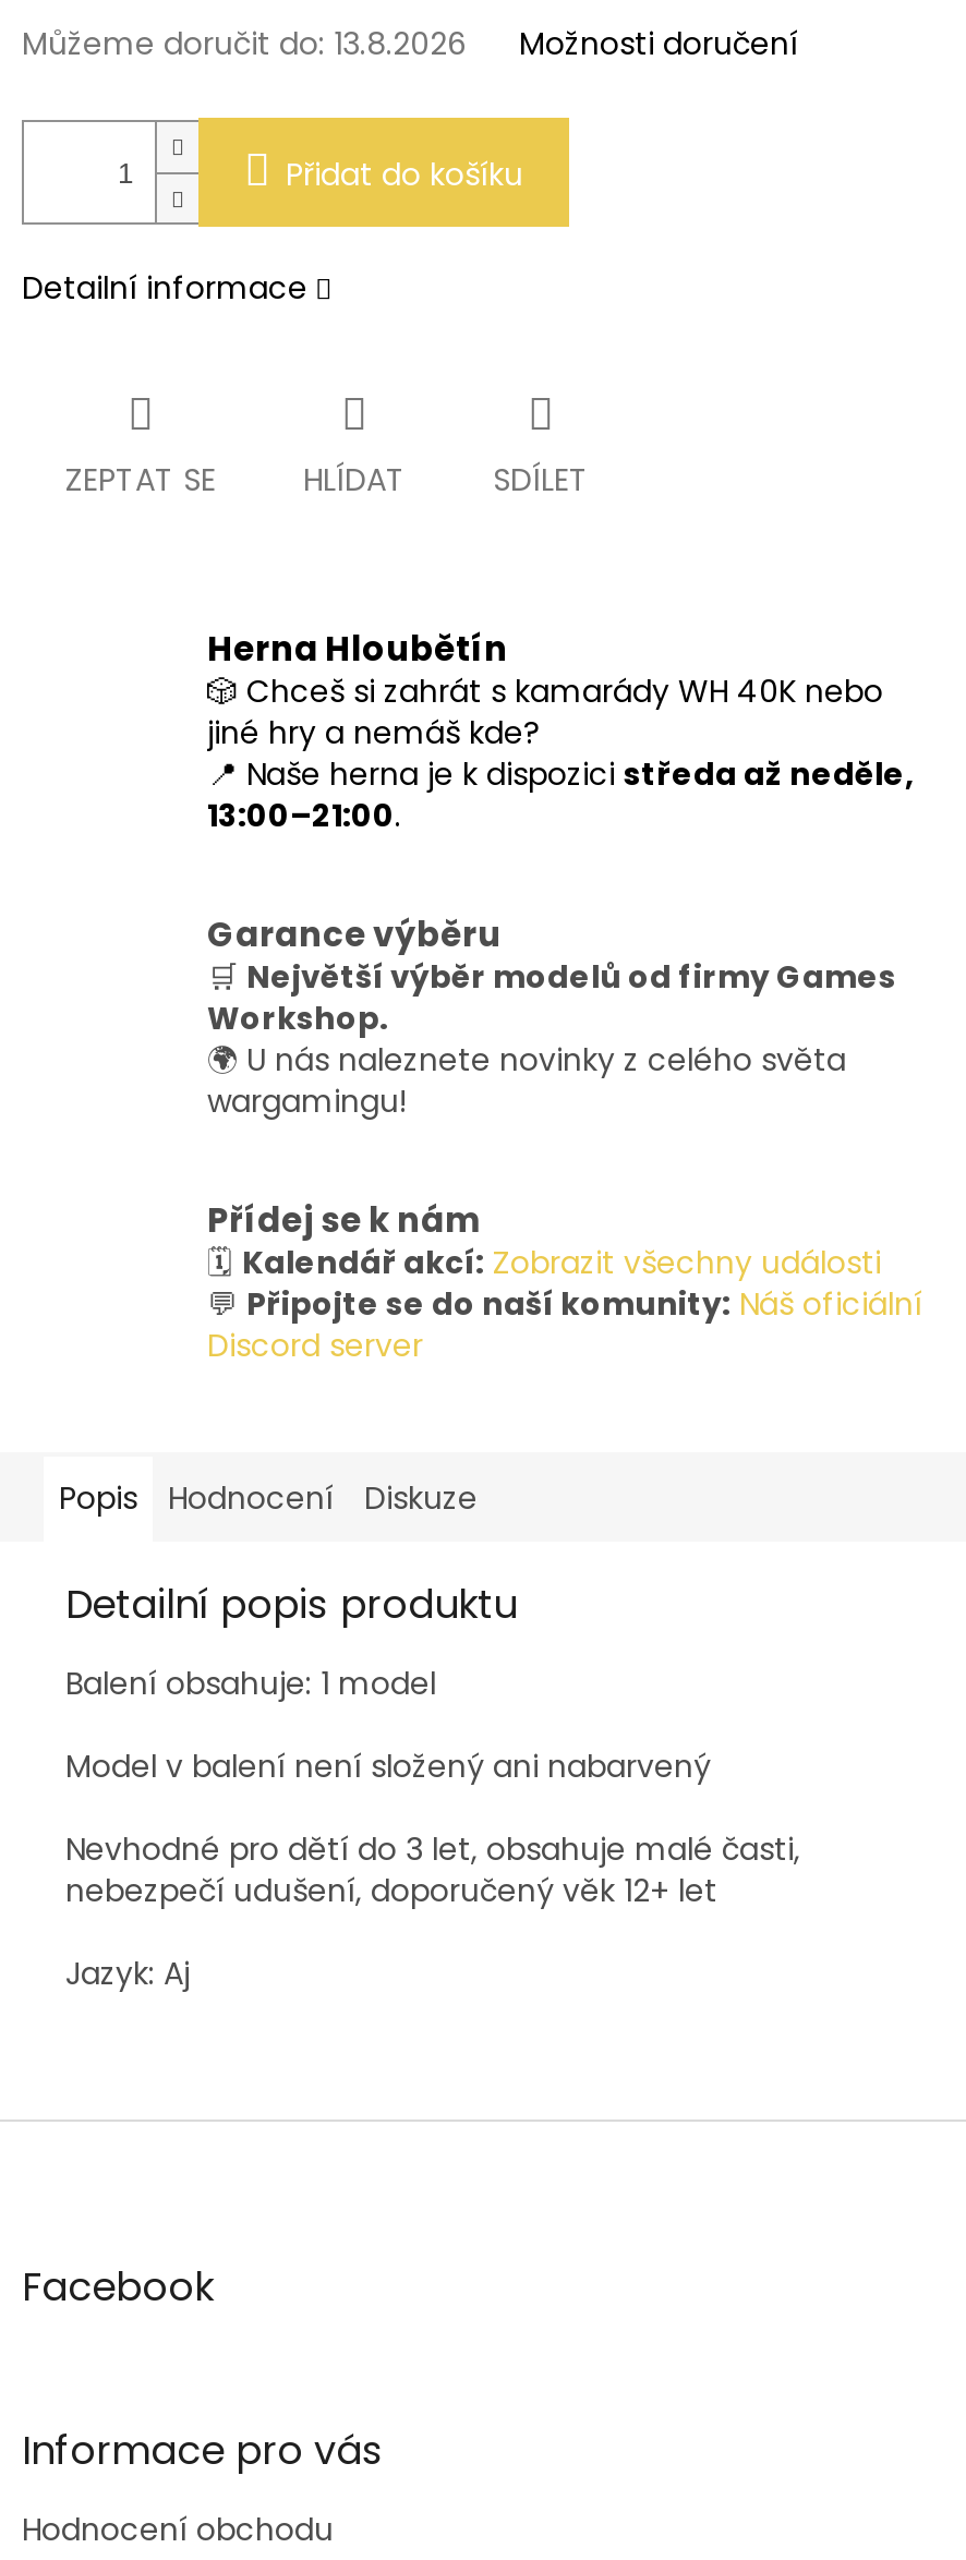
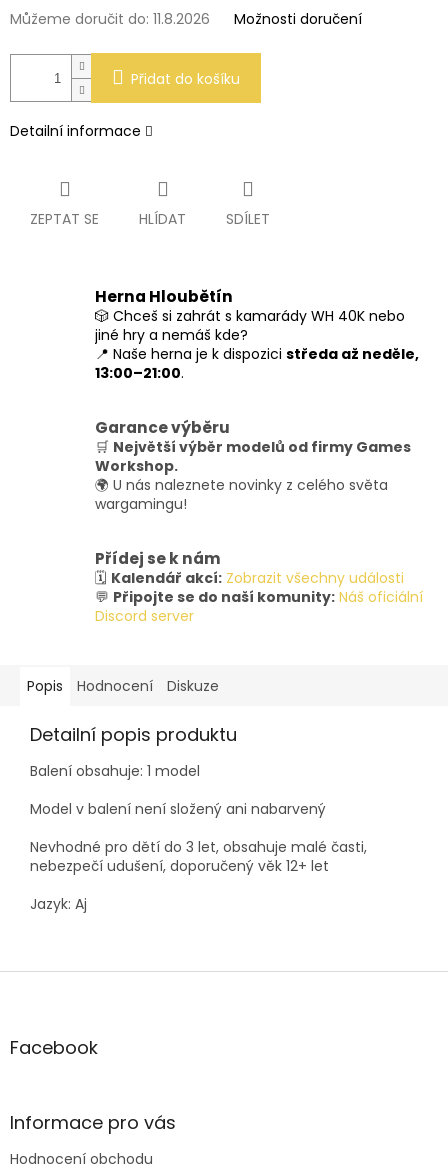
- Můžeme doručit do: 13.8.2026
+ Můžeme doručit do: 11.8.2026
